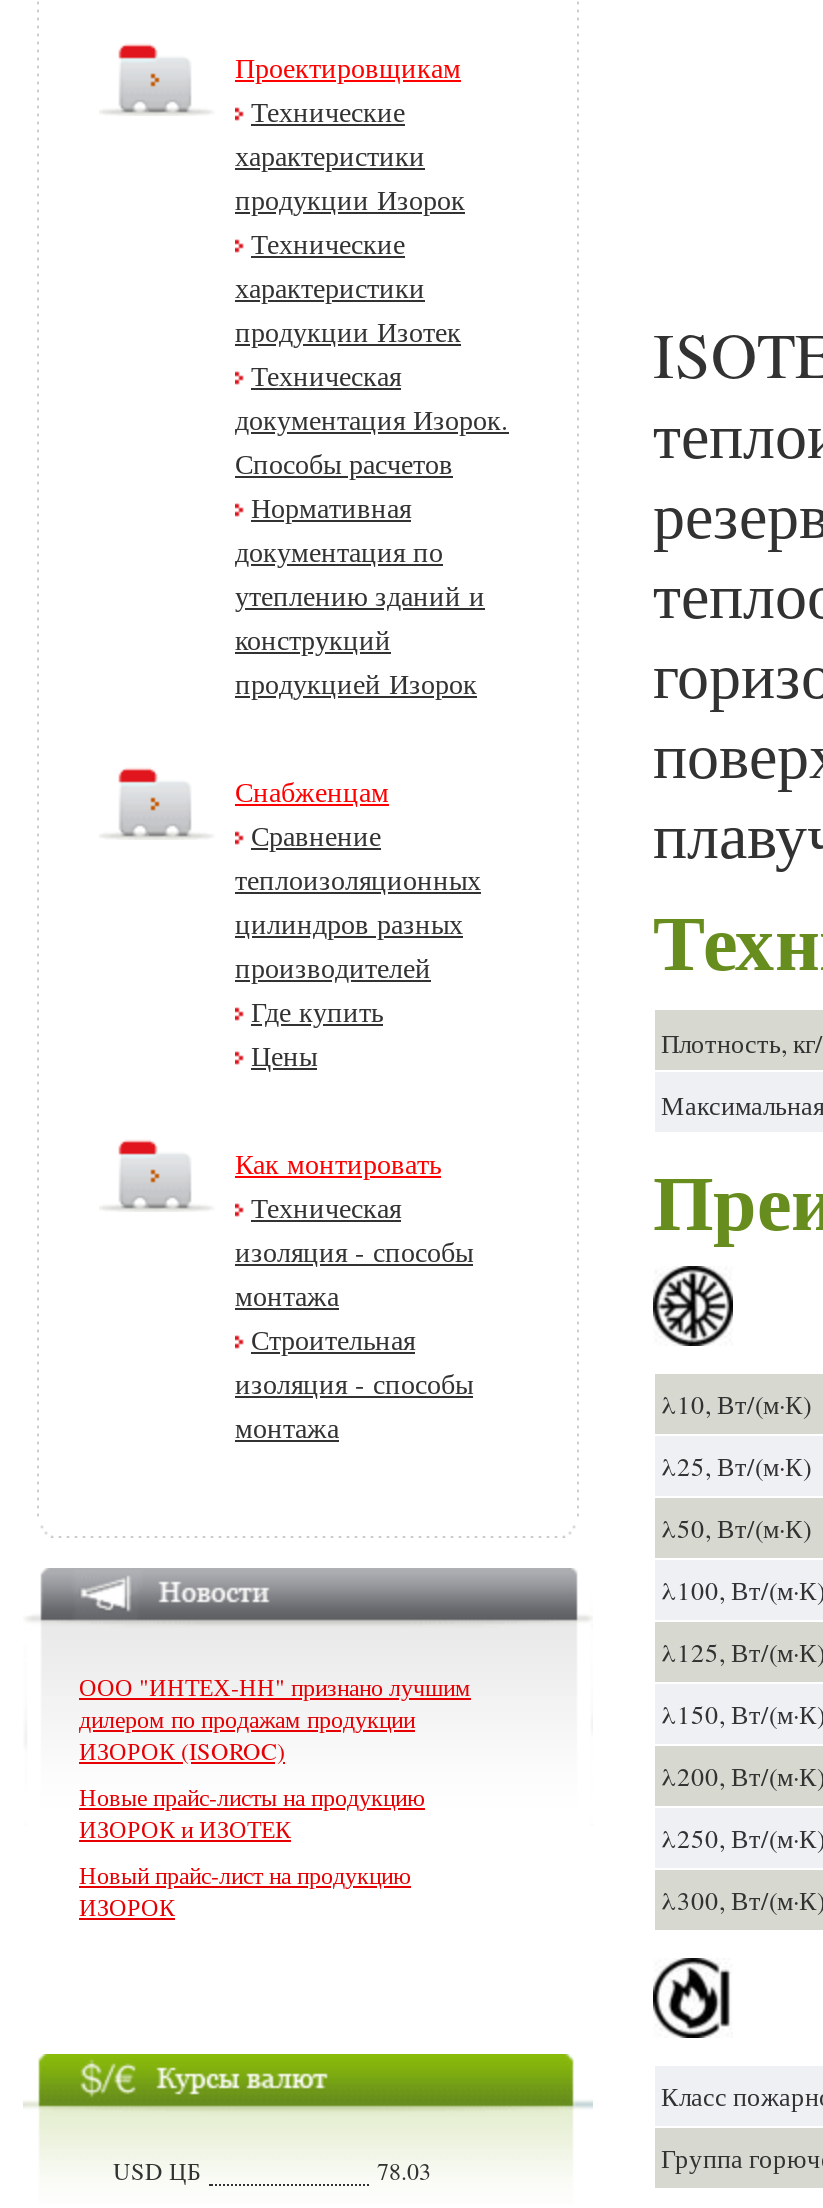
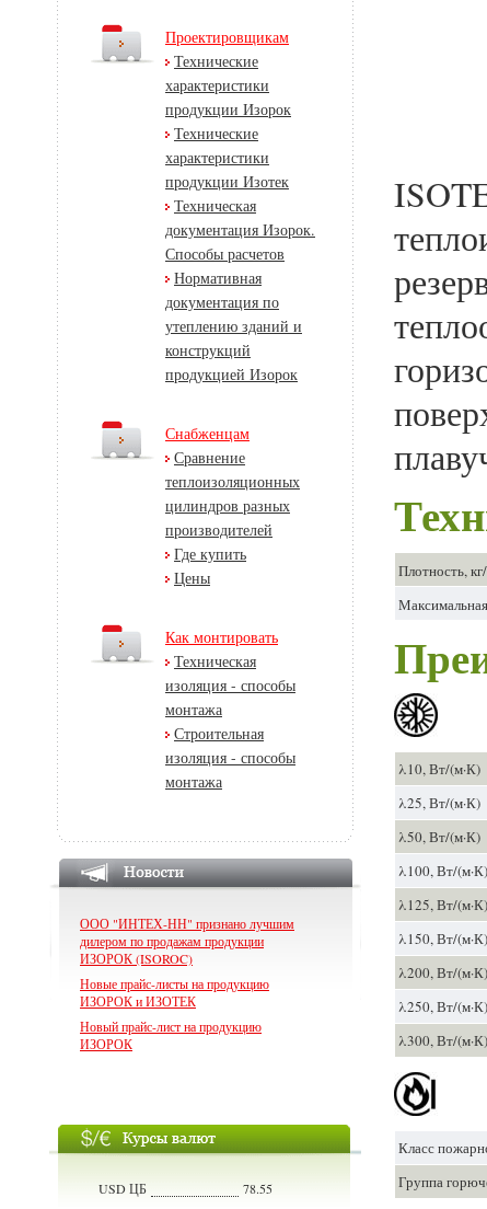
- 78.03
+ 78.55
